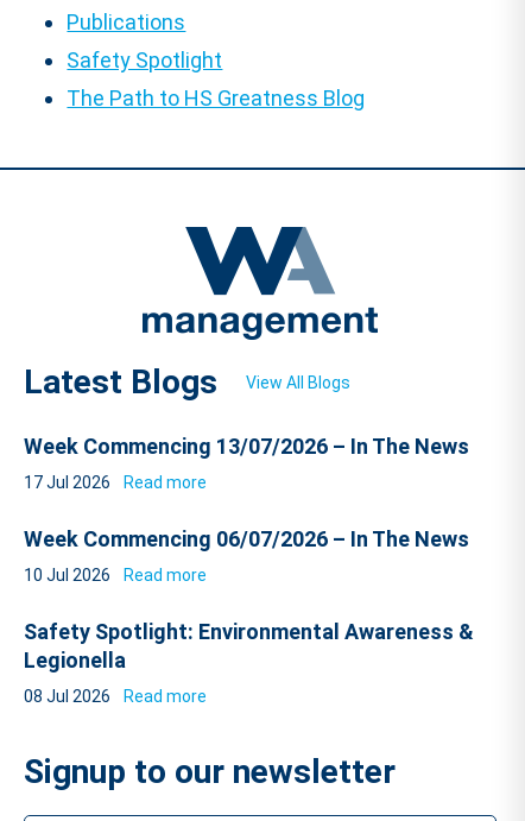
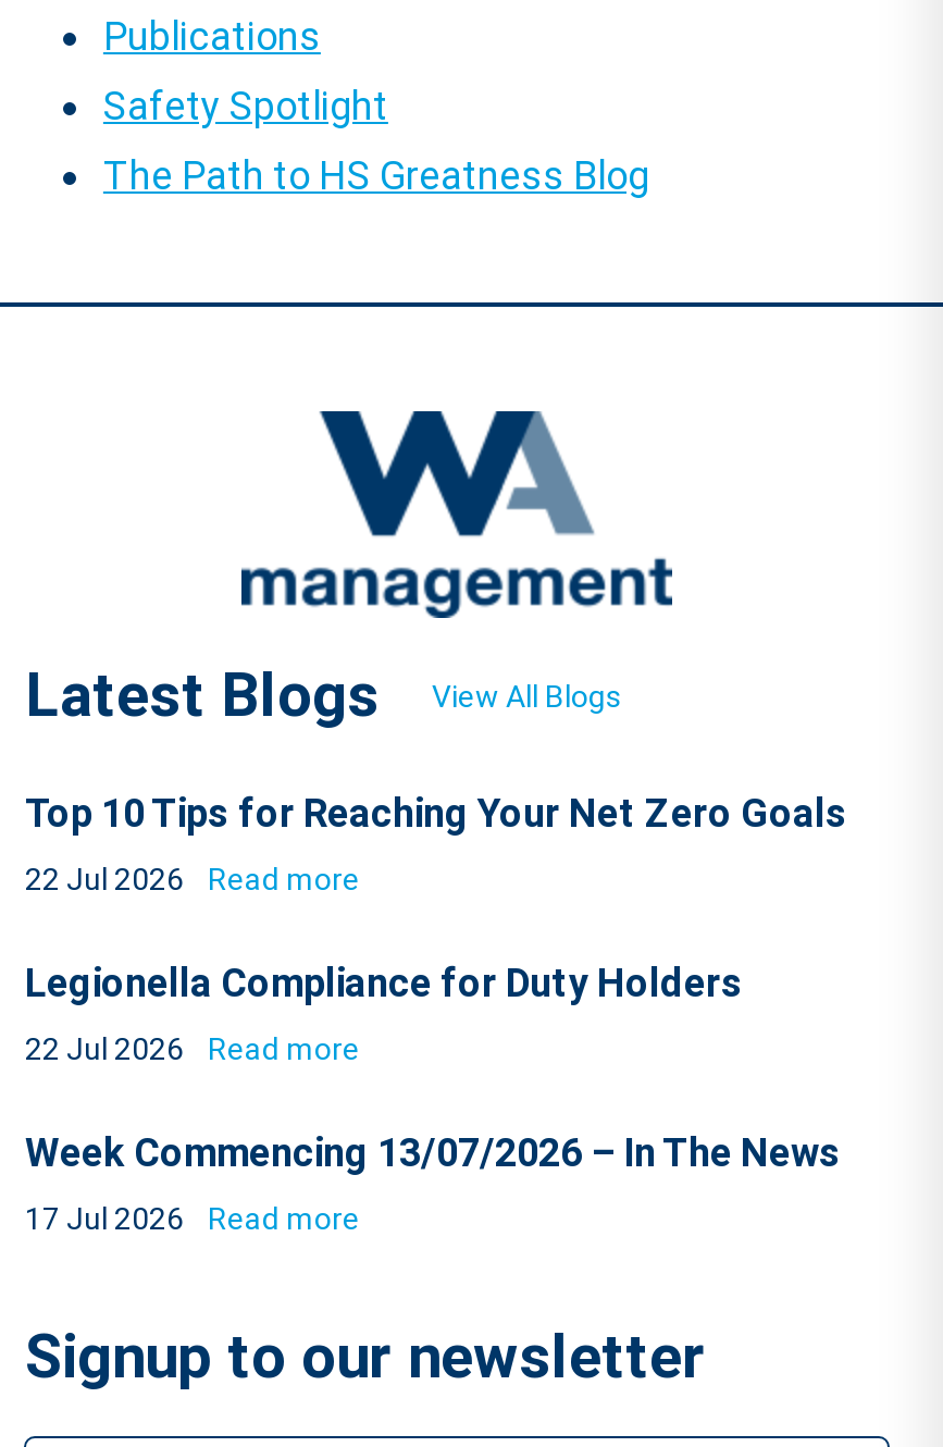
+ Top 10 Tips for Reaching Your Net Zero Goals
+ 22 Jul 2026 Read more
+ Legionella Compliance for Duty Holders
+ 22 Jul 2026 Read more

moved down: Week Commencing 13/07/2026 – In The News | 17 Jul 2026 Read more

- Week Commencing 06/07/2026 – In The News
- 10 Jul 2026 Read more
- Safety Spotlight: Environmental Awareness &
- Legionella
- 08 Jul 2026 Read more
